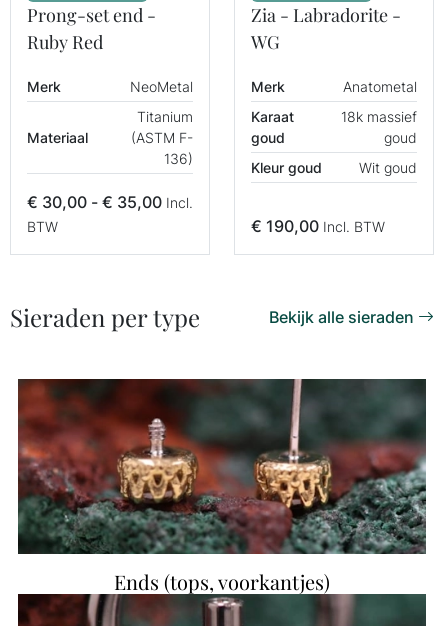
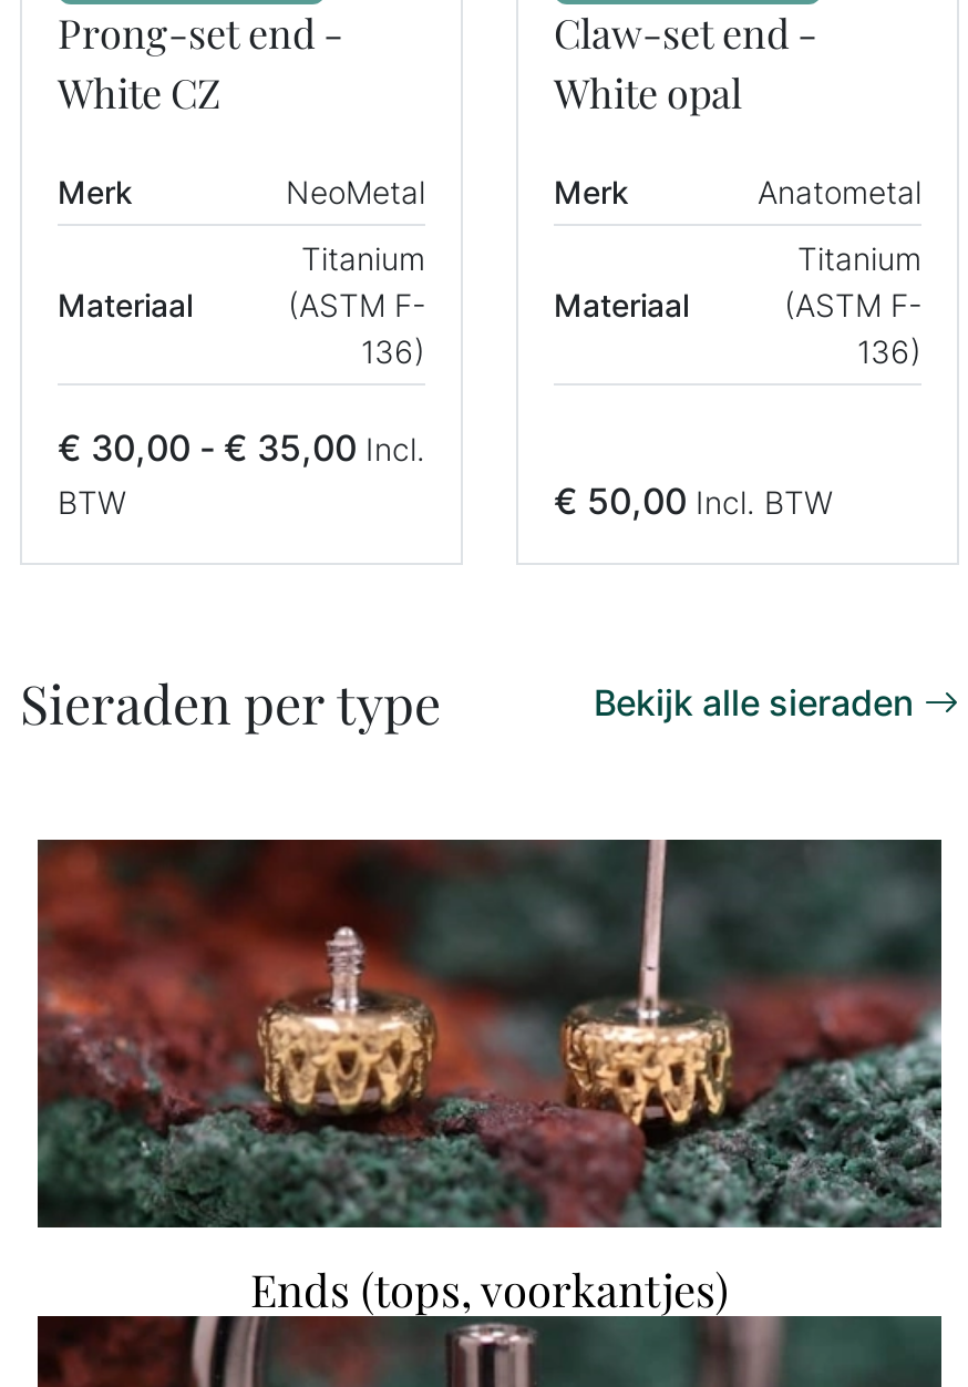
- Zia - Labradorite -
- WG
+ Claw-set end -
+ White opal

- Ruby Red
+ White CZ

- Karaat
- goud
+ Materiaal

- 18k massief
- goud
- Kleur goud
- Wit goud
- €190,00 Incl. BTW
+ Titanium
+ (ASTM F-
+ 136)
+ €50,00 Incl. BTW
